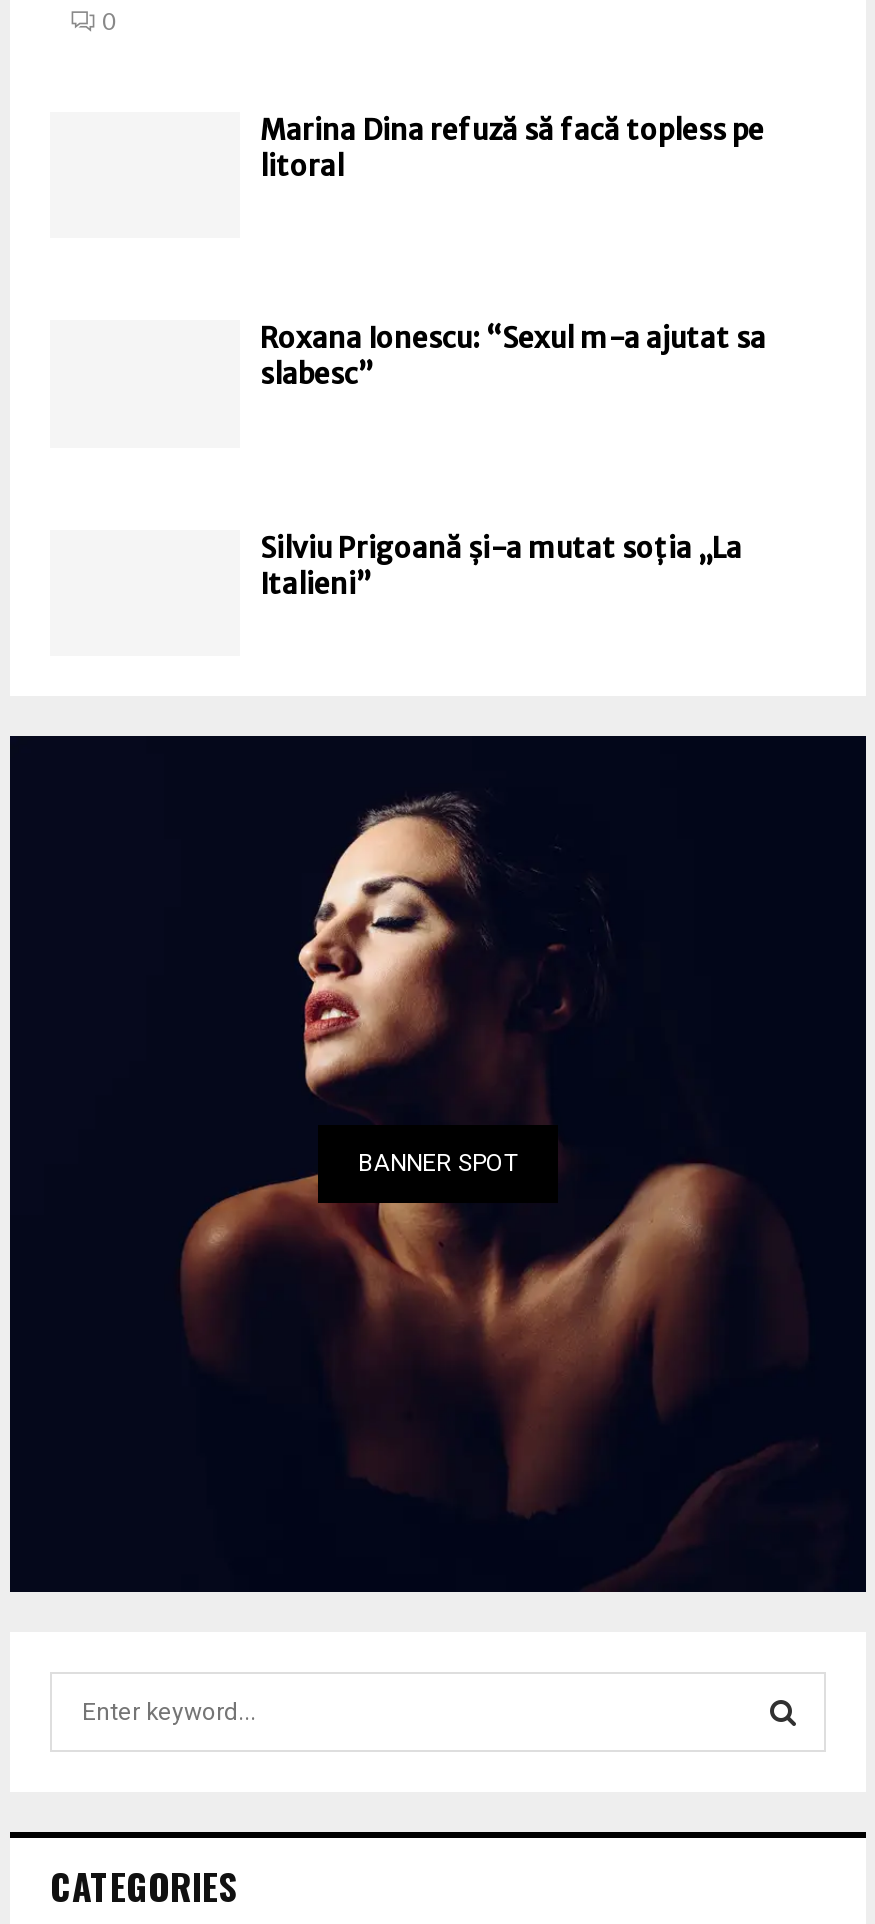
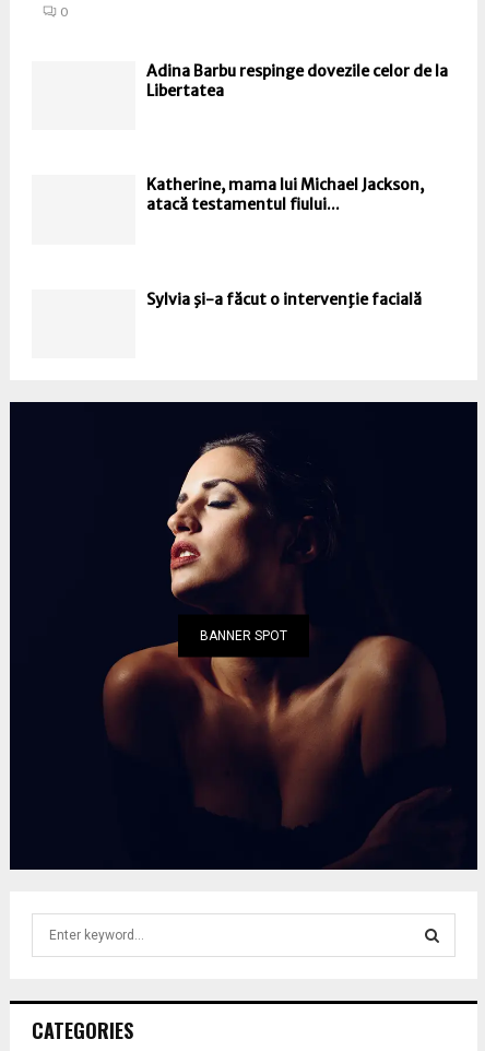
- Marina Dina refuză să facă topless pe
- litoral
+ Adina Barbu respinge dovezile celor de la
+ Libertatea

- Roxana Ionescu: “Sexul m-a ajutat sa
- slabesc”
+ Katherine, mama lui Michael Jackson,
+ atacă testamentul fiului...

- Silviu Prigoană și-a mutat soția „La
- Italieni”
+ Sylvia şi-a făcut o intervenţie facială
